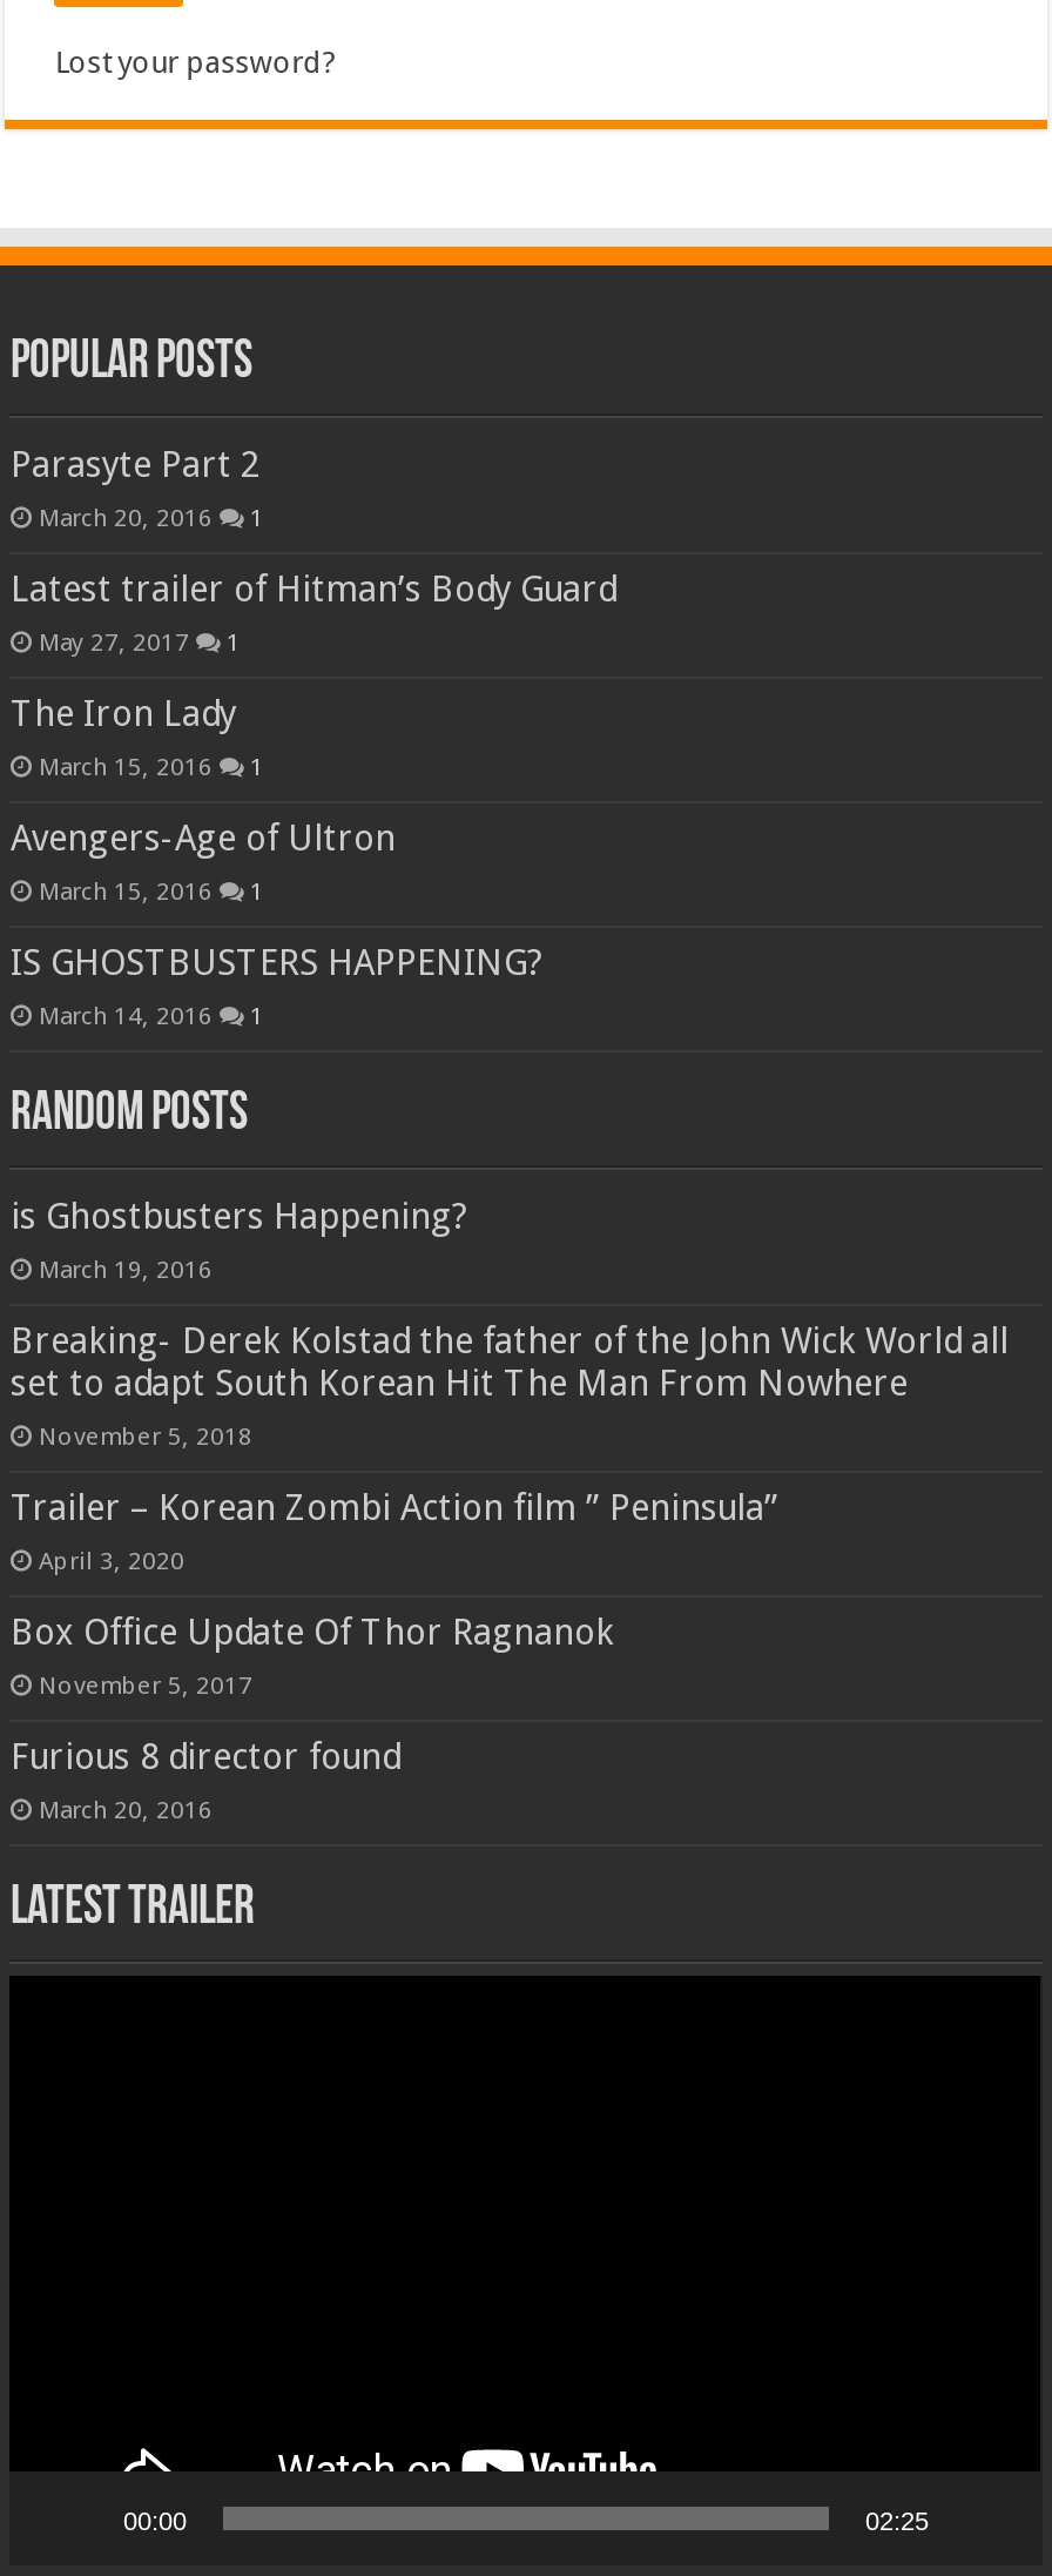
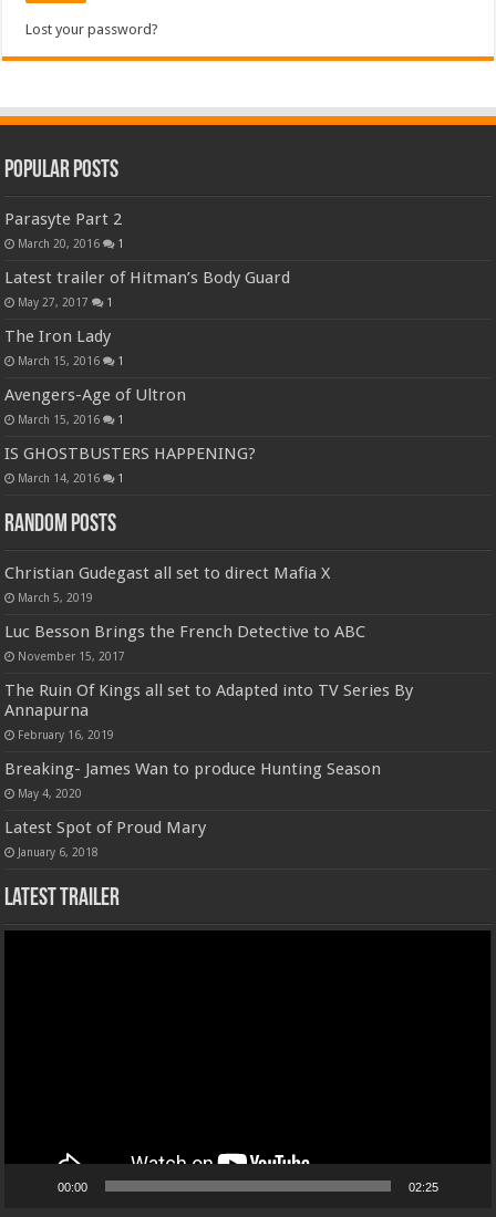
- is Ghostbusters Happening?
- March 19, 2016
+ Christian Gudegast all set to direct Mafia X
+ March 5, 2019

- Breaking- Derek Kolstad the father of the John Wick World all
- set to adapt South Korean Hit The Man From Nowhere
- November 5, 2018
+ Luc Besson Brings the French Detective to ABC
+ November 15, 2017

- Trailer – Korean Zombi Action film ” Peninsula”
- April 3, 2020
+ The Ruin Of Kings all set to Adapted into TV Series By
+ Annapurna
+ February 16, 2019

- Box Office Update Of Thor Ragnanok
- November 5, 2017
+ Breaking- James Wan to produce Hunting Season
+ May 4, 2020

- Furious 8 director found
- March 20, 2016
+ Latest Spot of Proud Mary
+ January 6, 2018
